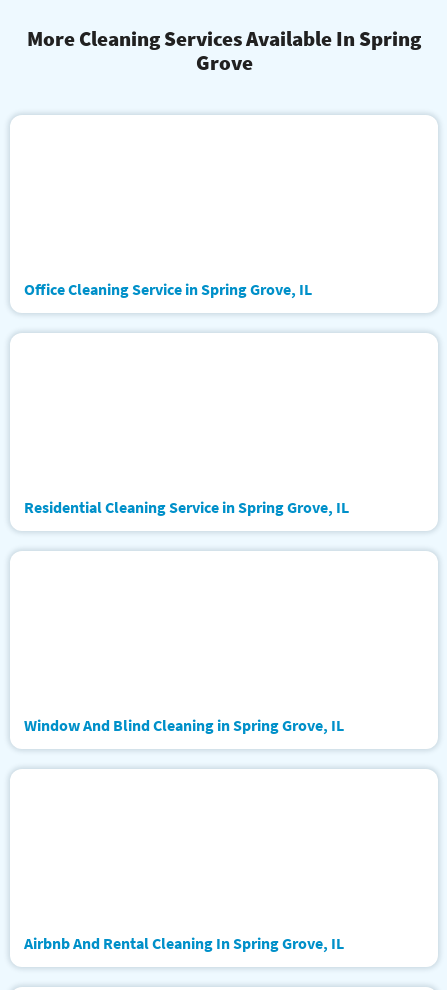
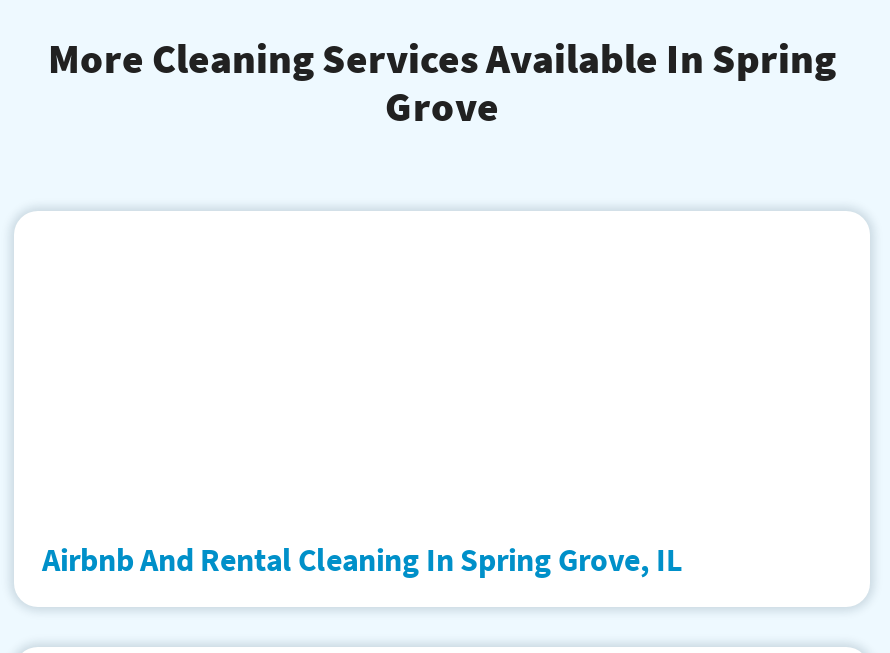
- Office Cleaning Service in Spring Grove, IL

- Residential Cleaning Service in Spring Grove, IL

- Window And Blind Cleaning in Spring Grove, IL
